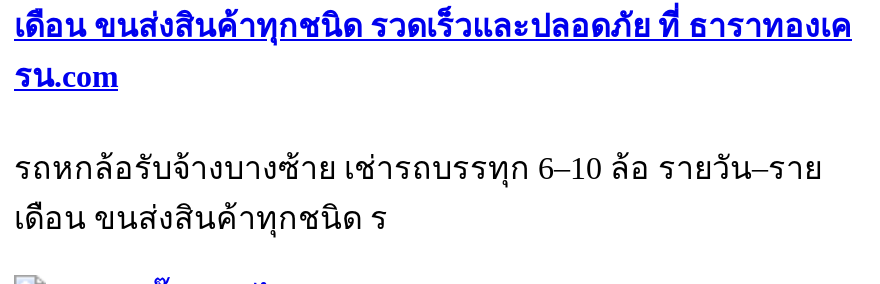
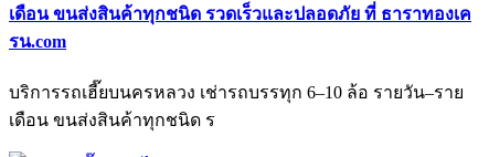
- รถหกล้อรับจ้างบางซ้าย เช่ารถบรรทุก 6–10 ล้อ รายวัน–ราย
+ บริการรถเฮี๊ยบนครหลวง เช่ารถบรรทุก 6–10 ล้อ รายวัน–ราย
